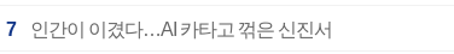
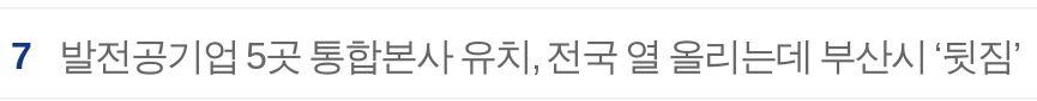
- 인간이 이겼다…AI 카타고 꺾은 신진서
+ 발전공기업 5곳 통합본사 유치, 전국 열 올리는데 부산시 ‘뒷짐’
